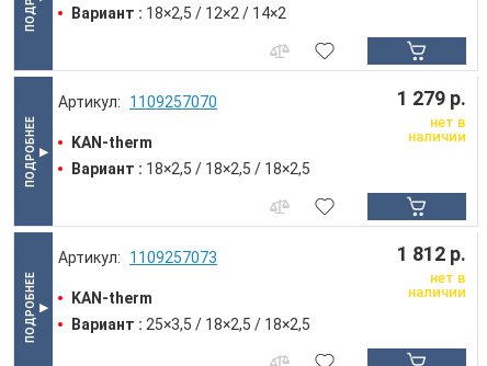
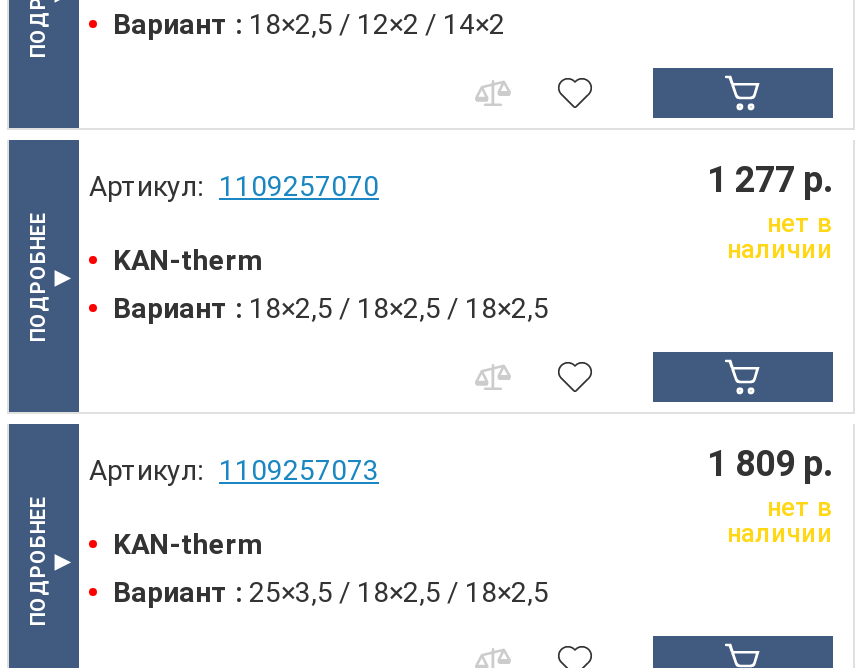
- 1 279 р.
+ 1 277 р.

- 1 812 р.
+ 1 809 р.
